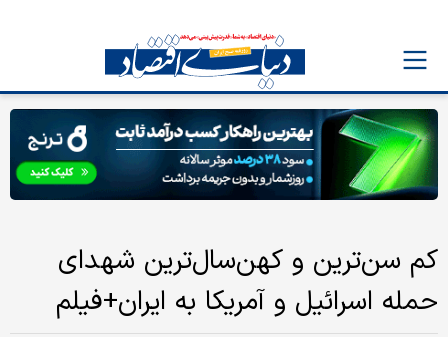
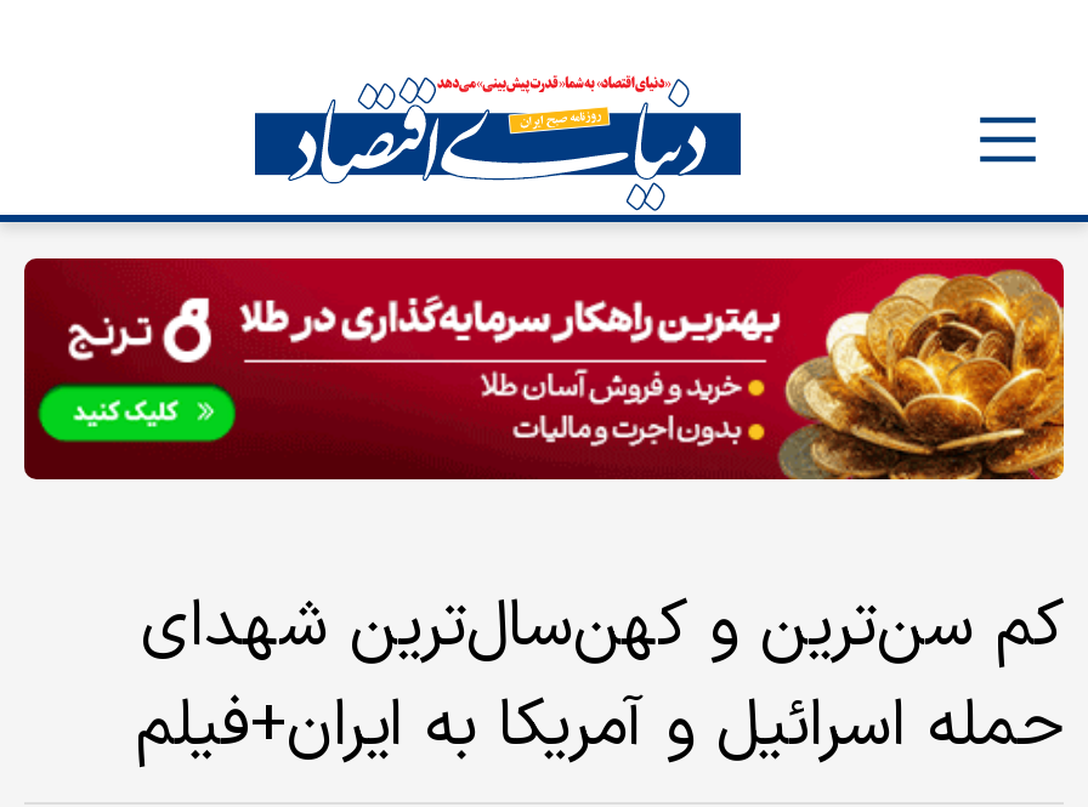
- [image]
+ [image]
